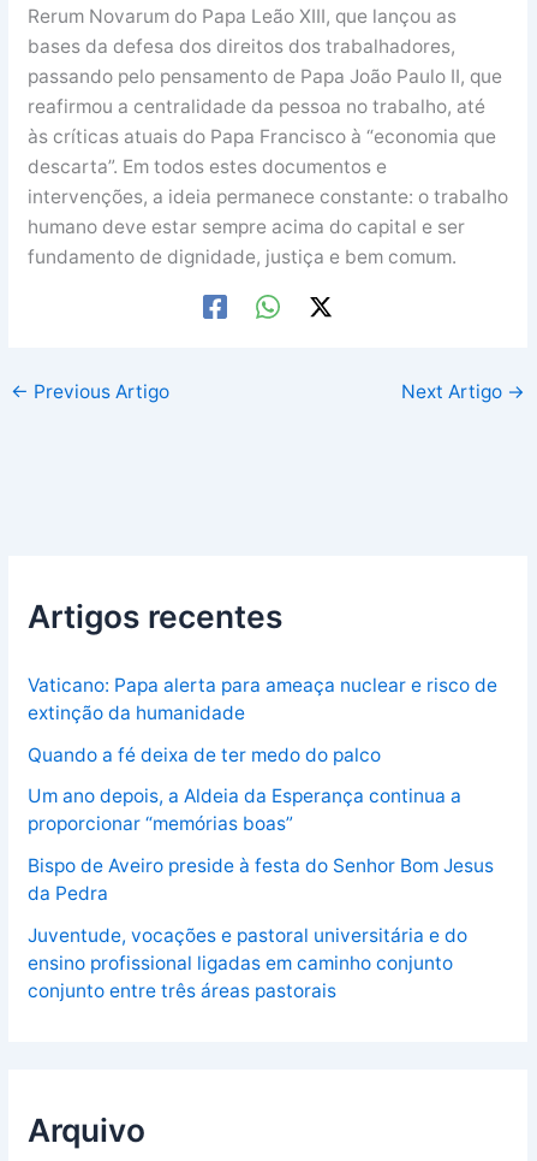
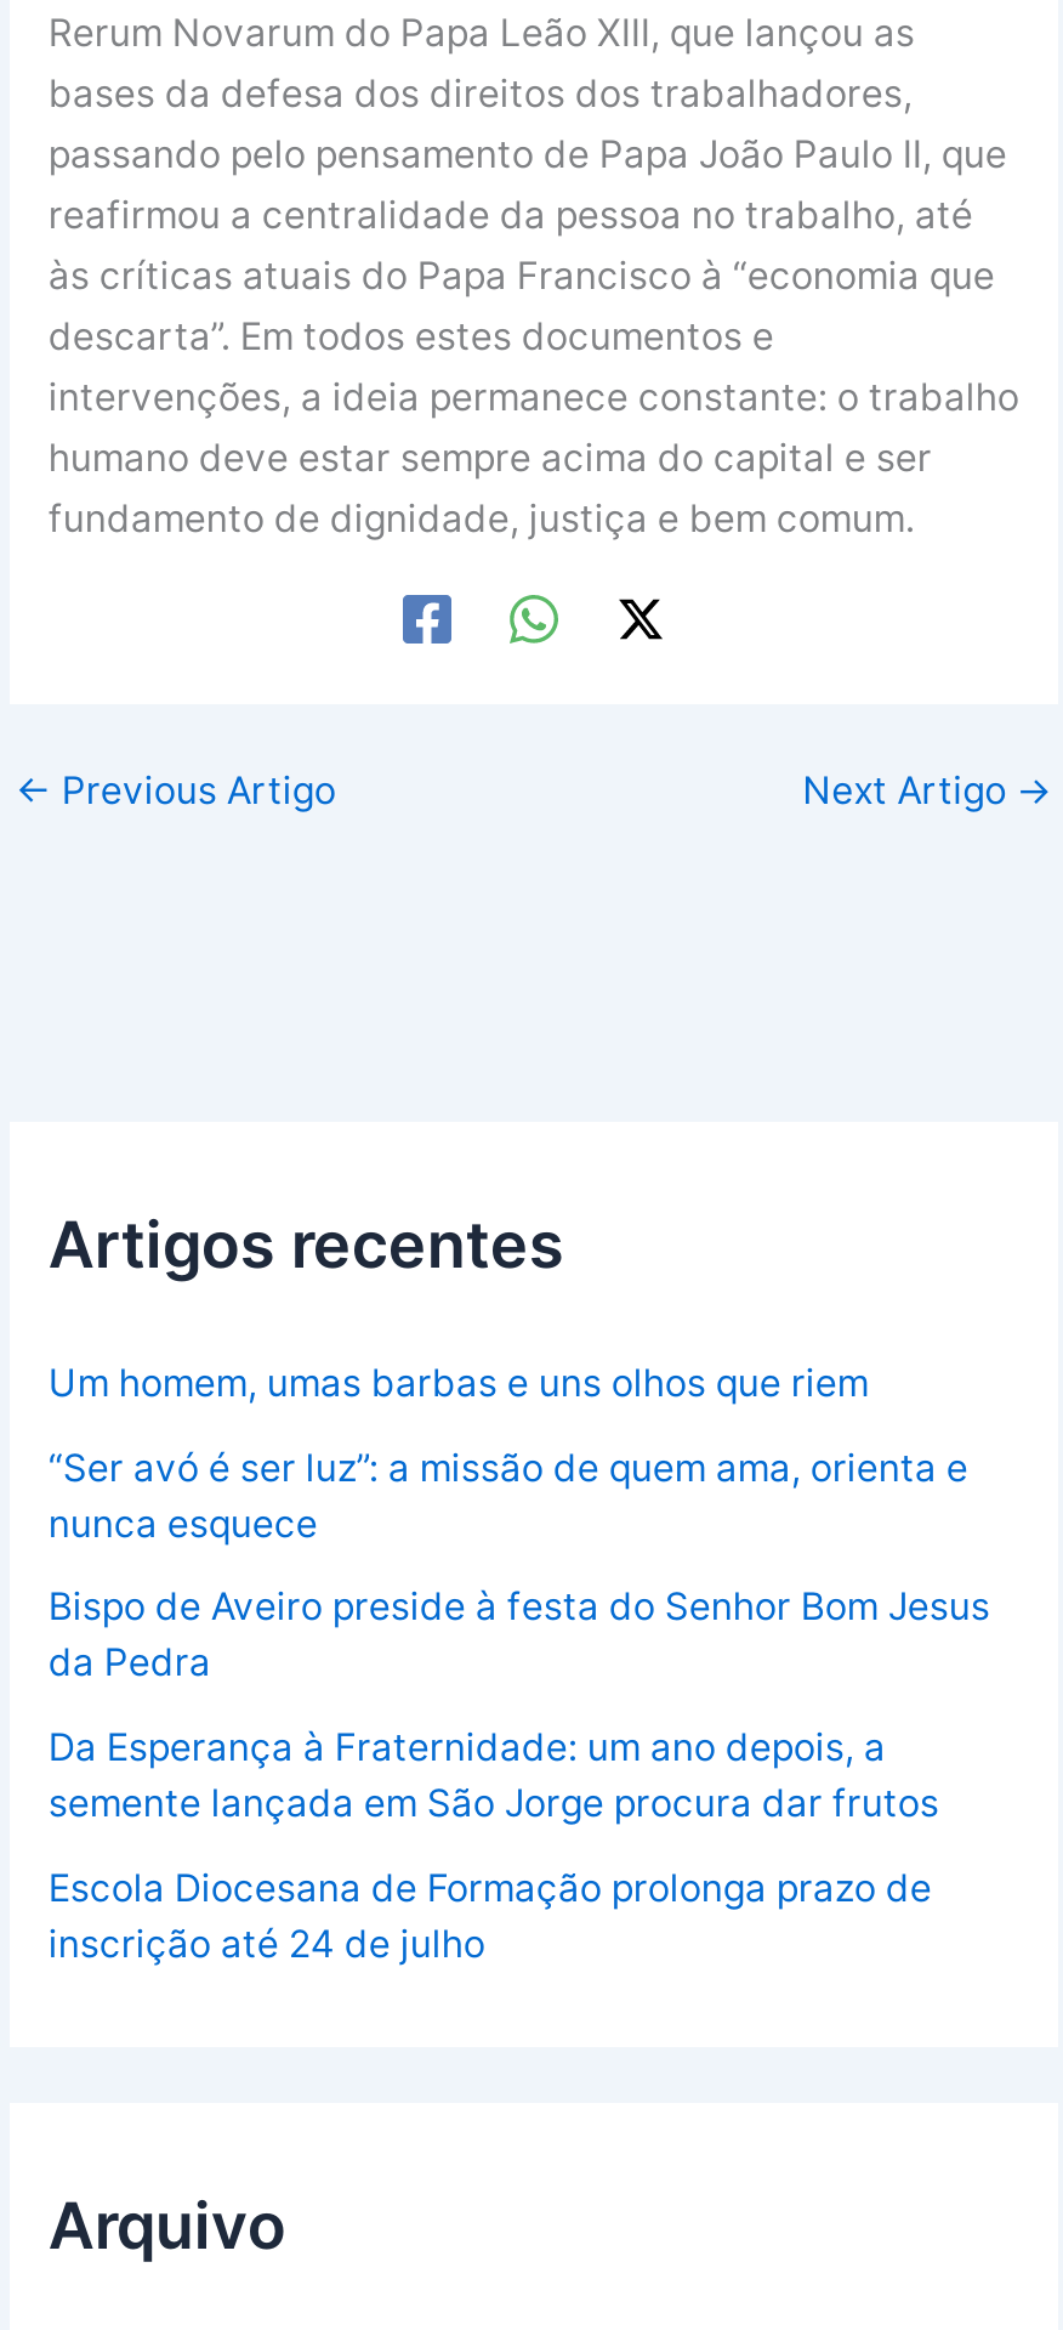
- Vaticano: Papa alerta para ameaça nuclear e risco de
- extinção da humanidade
- Quando a fé deixa de ter medo do palco
- Um ano depois, a Aldeia da Esperança continua a
- proporcionar “memórias boas”
+ Um homem, umas barbas e uns olhos que riem
+ “Ser avó é ser luz”: a missão de quem ama, orienta e
+ nunca esquece

moved up: Bispo de Aveiro preside à festa do Senhor Bom Jesus | da Pedra

- Juventude, vocações e pastoral universitária e do
- ensino profissional ligadas em caminho conjunto
- conjunto entre três áreas pastorais
+ Da Esperança à Fraternidade: um ano depois, a
+ semente lançada em São Jorge procura dar frutos
+ Escola Diocesana de Formação prolonga prazo de
+ inscrição até 24 de julho
